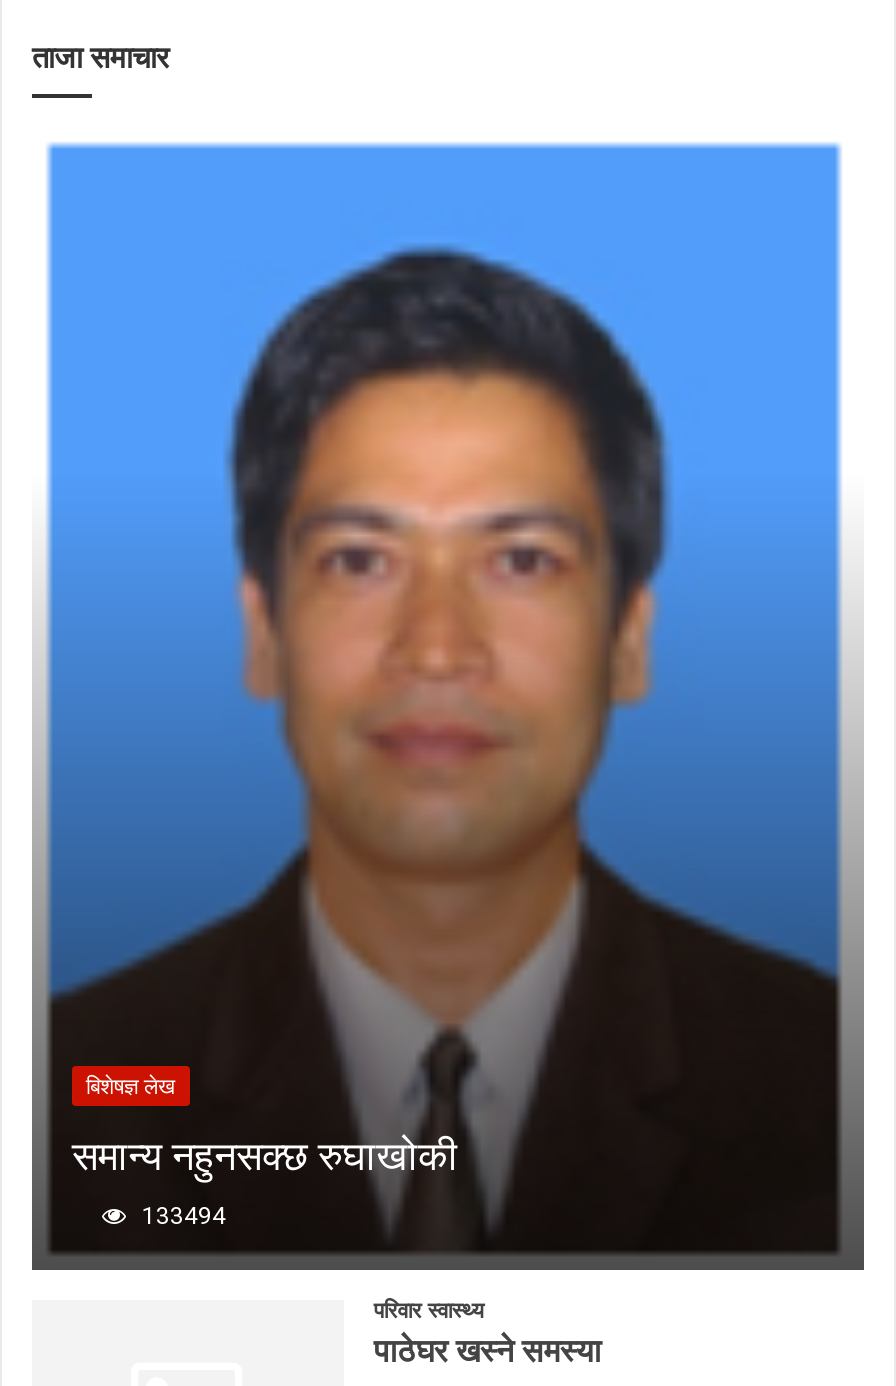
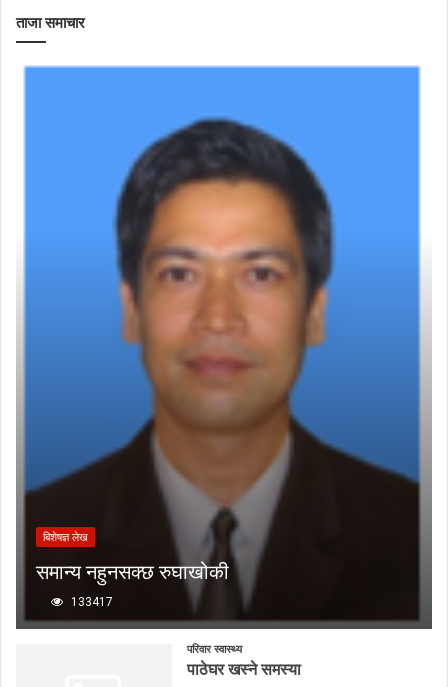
- 133494
+ 133417
